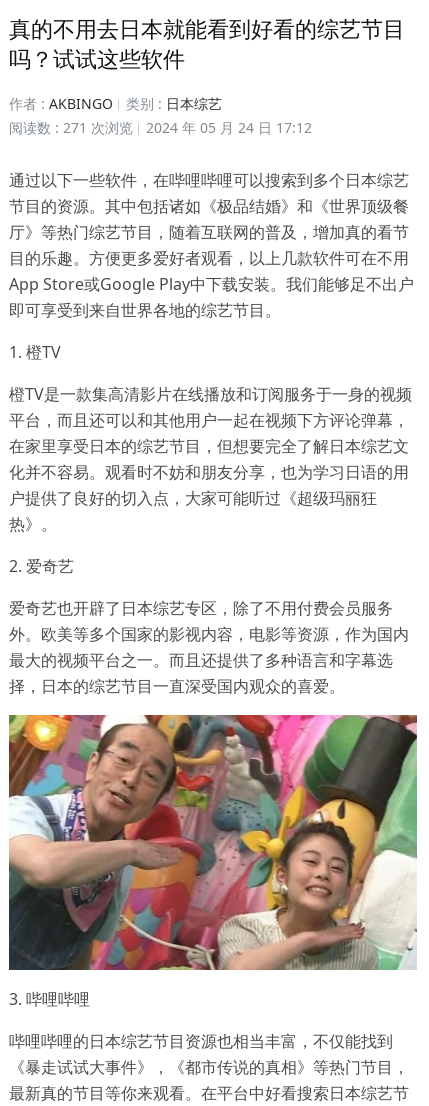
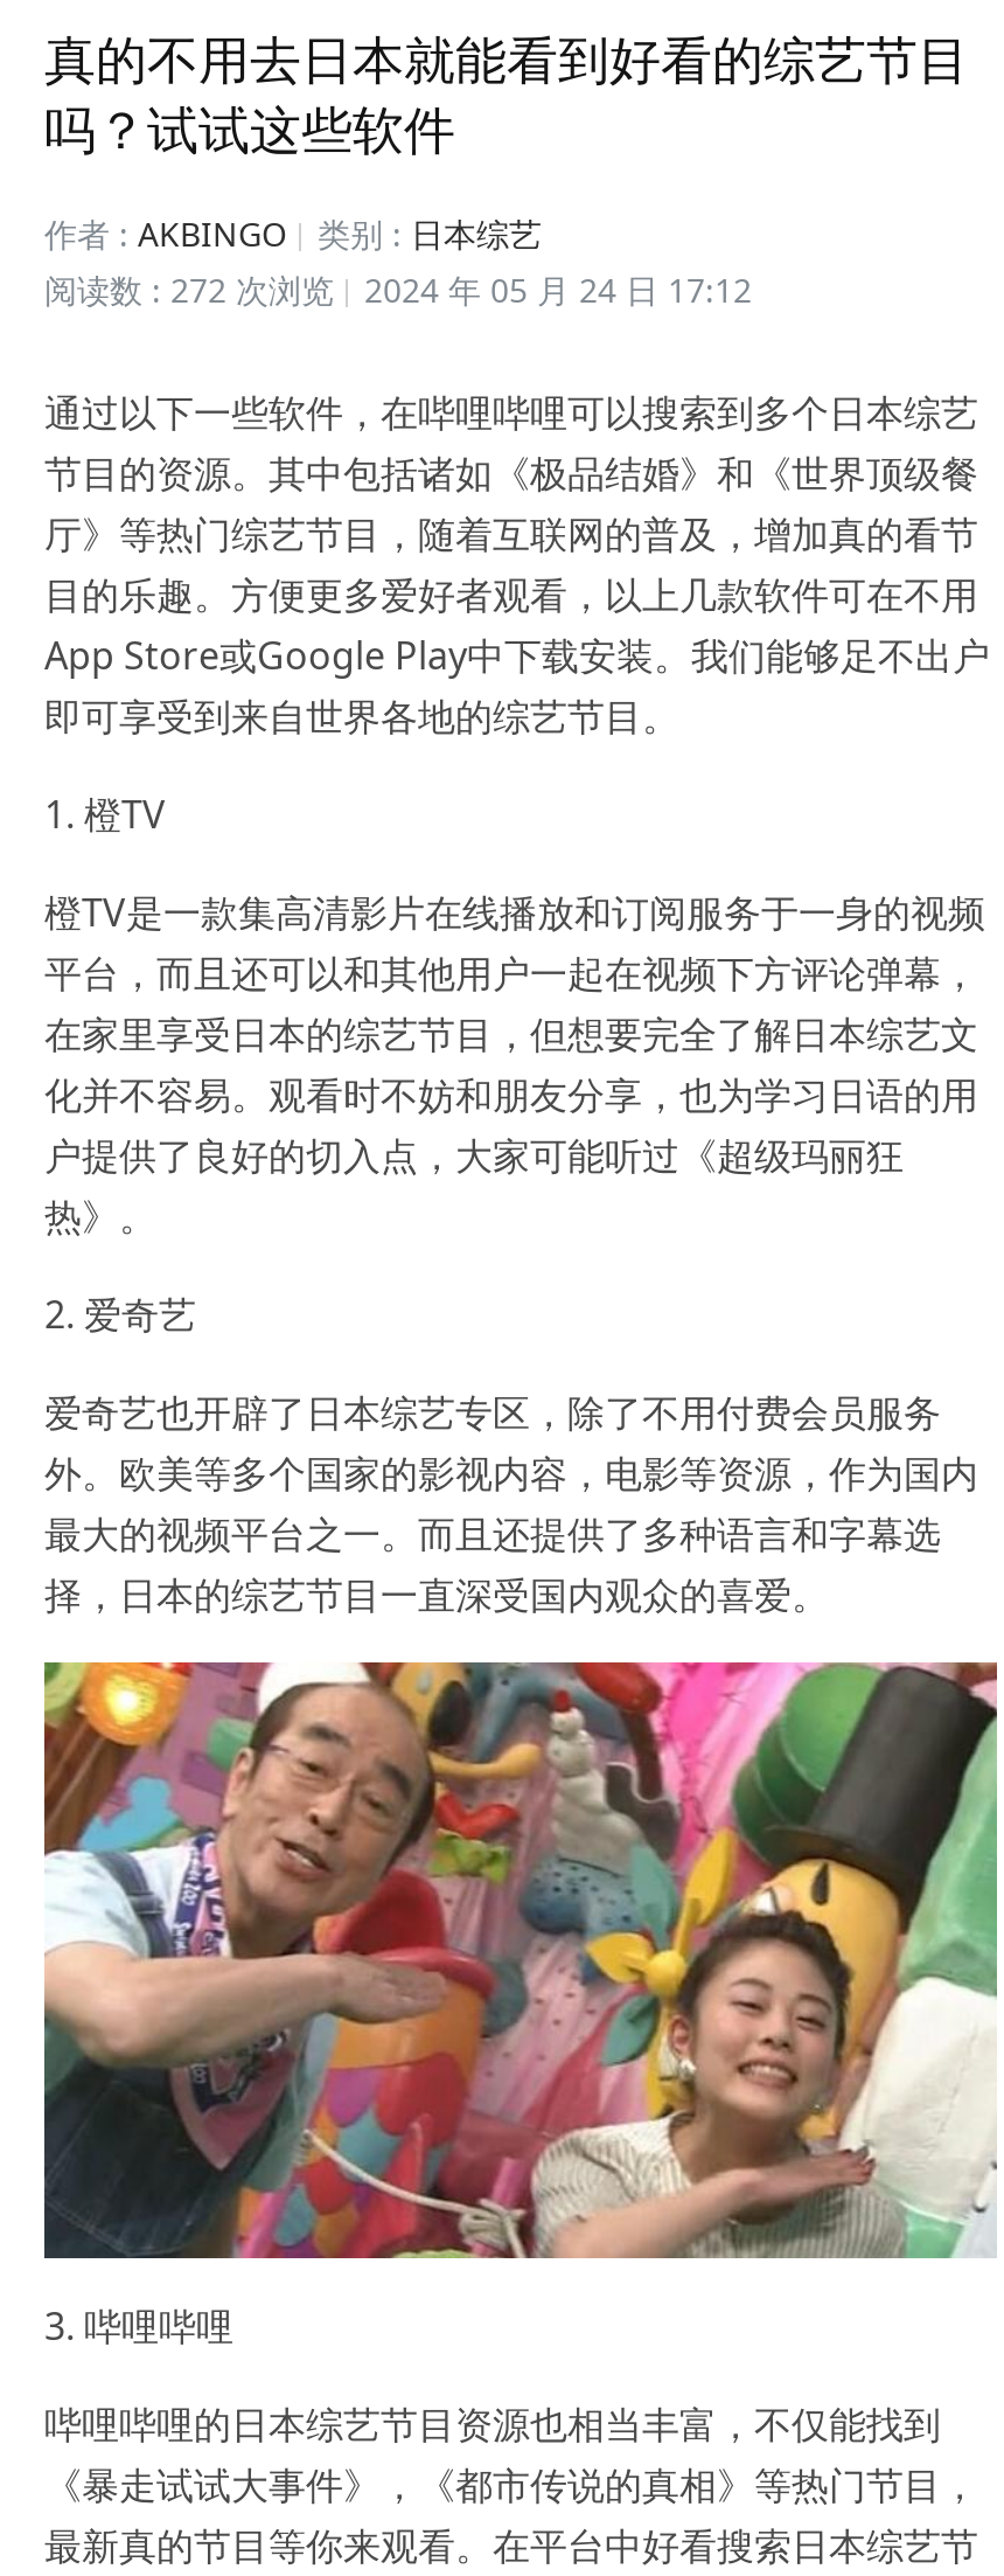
- 阅读数 : 271 次浏览
+ 阅读数 : 272 次浏览
